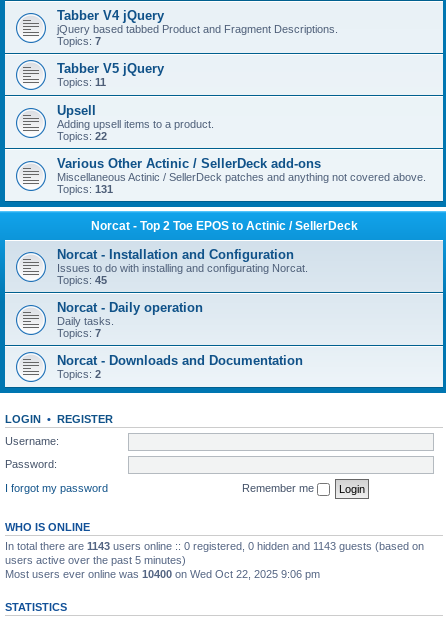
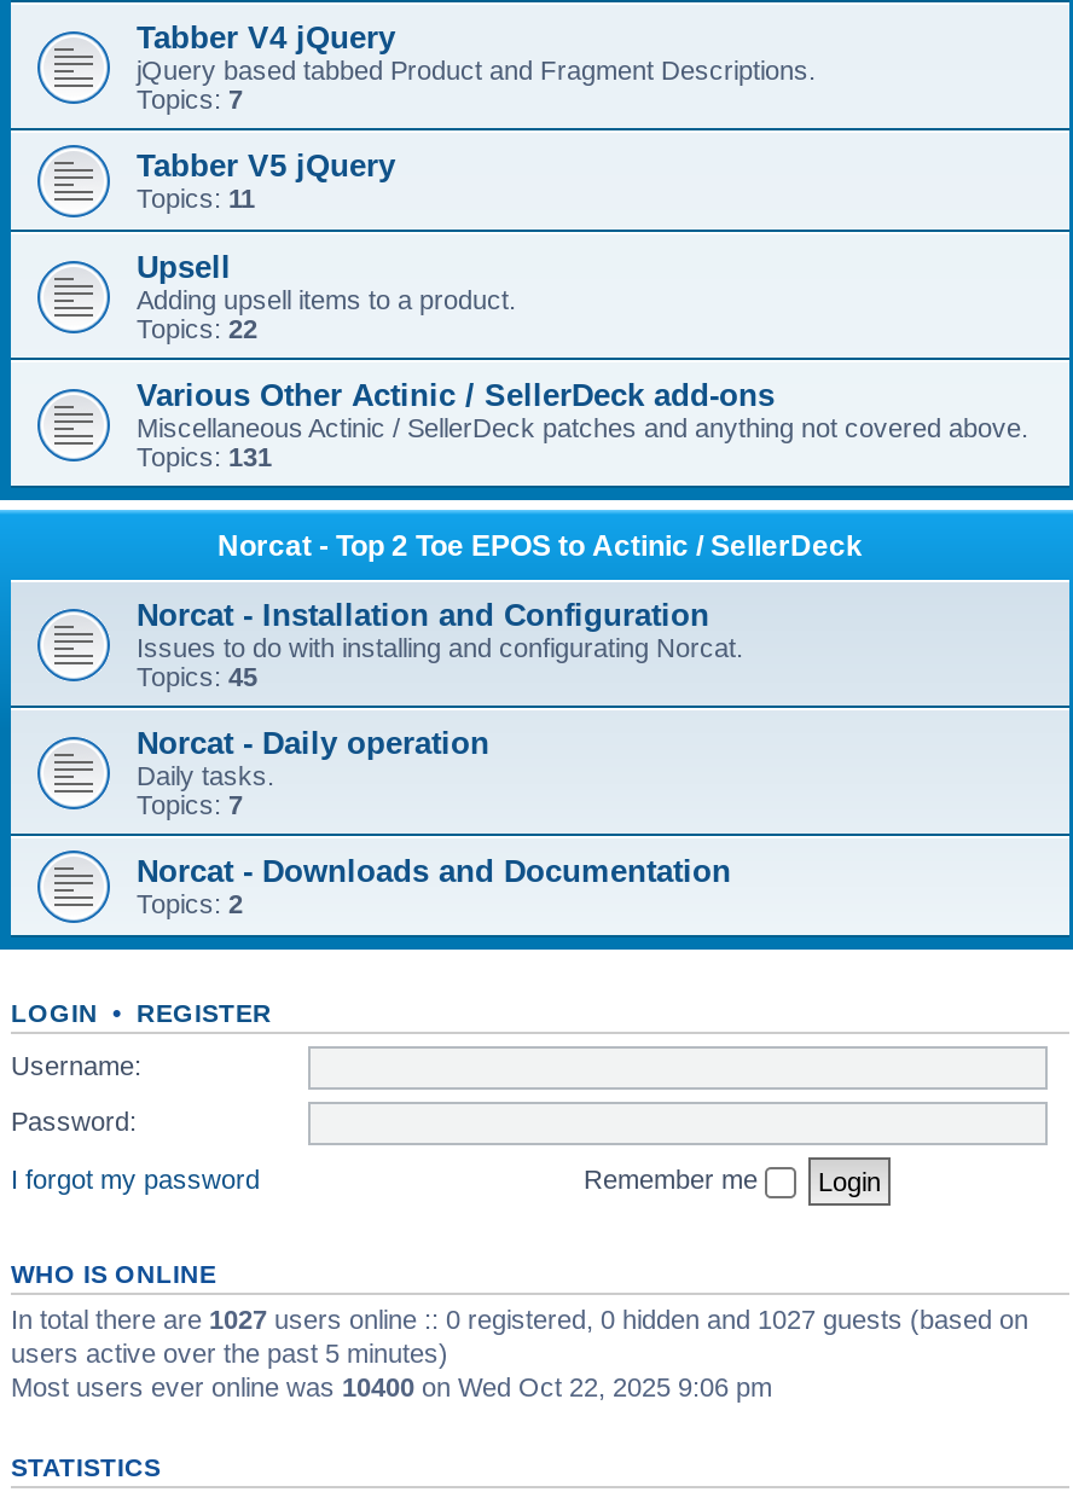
- In total there are 1143 users online :: 0 registered, 0 hidden and 1143 guests (based on
+ In total there are 1027 users online :: 0 registered, 0 hidden and 1027 guests (based on
